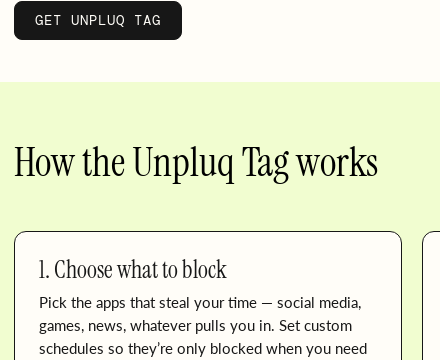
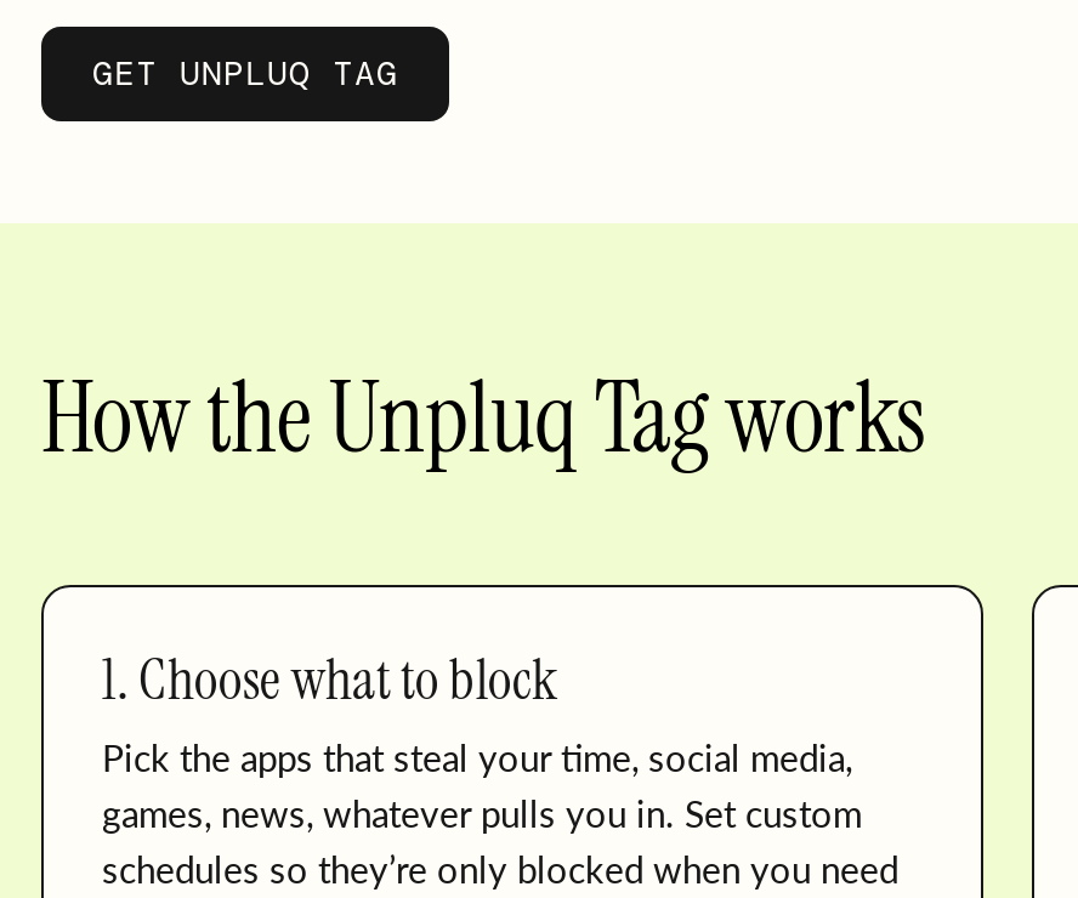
- Pick the apps that steal your time — social media,
+ Pick the apps that steal your time, social media,
